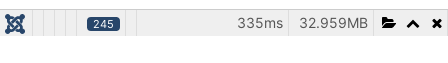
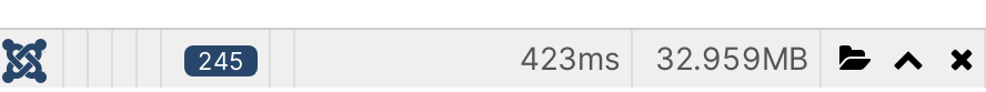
- 335ms 32.959MB
+ 423ms 32.959MB
